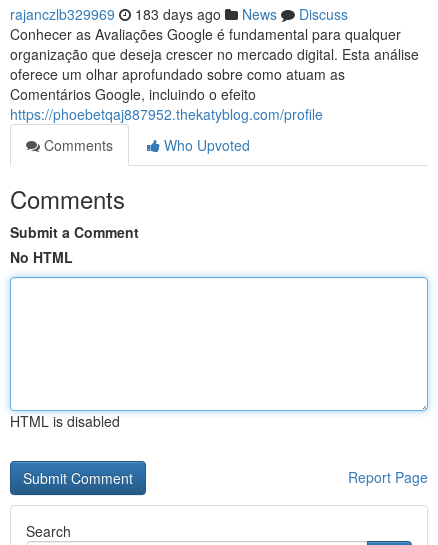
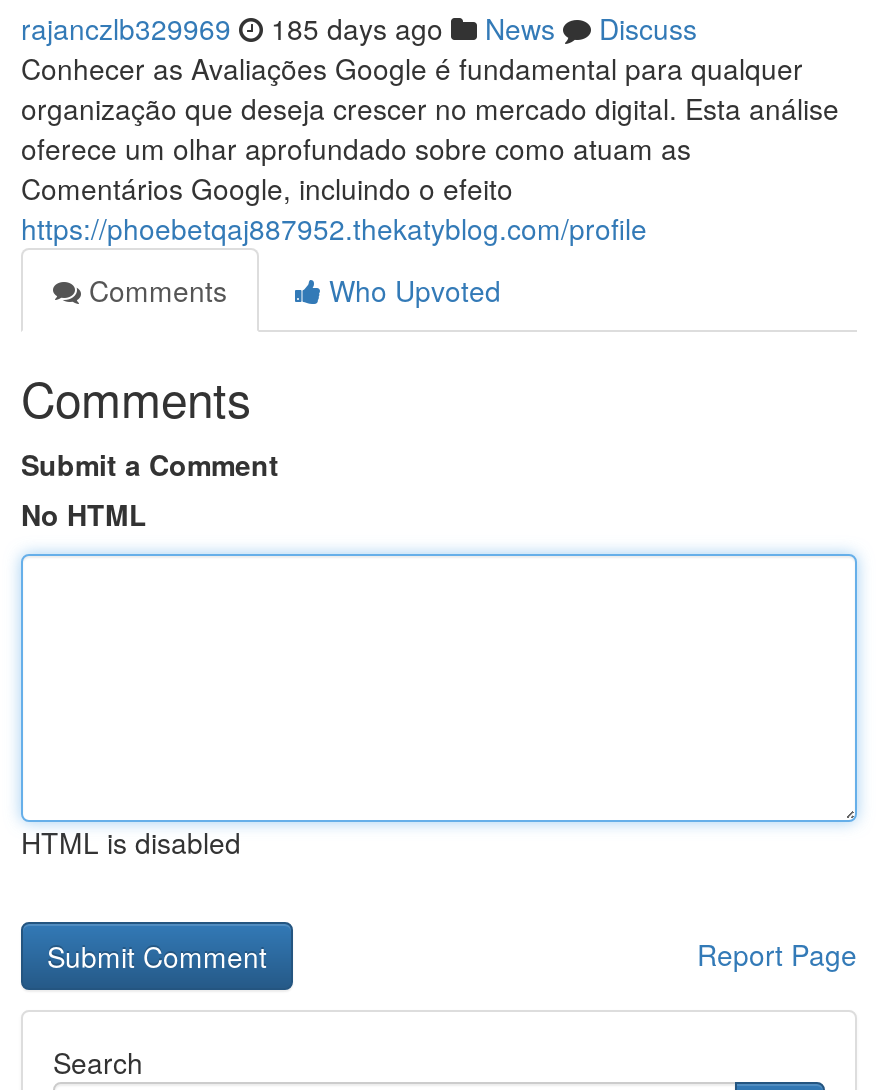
- rajanczlb329969 183 days ago News Discuss
+ rajanczlb329969 185 days ago News Discuss
